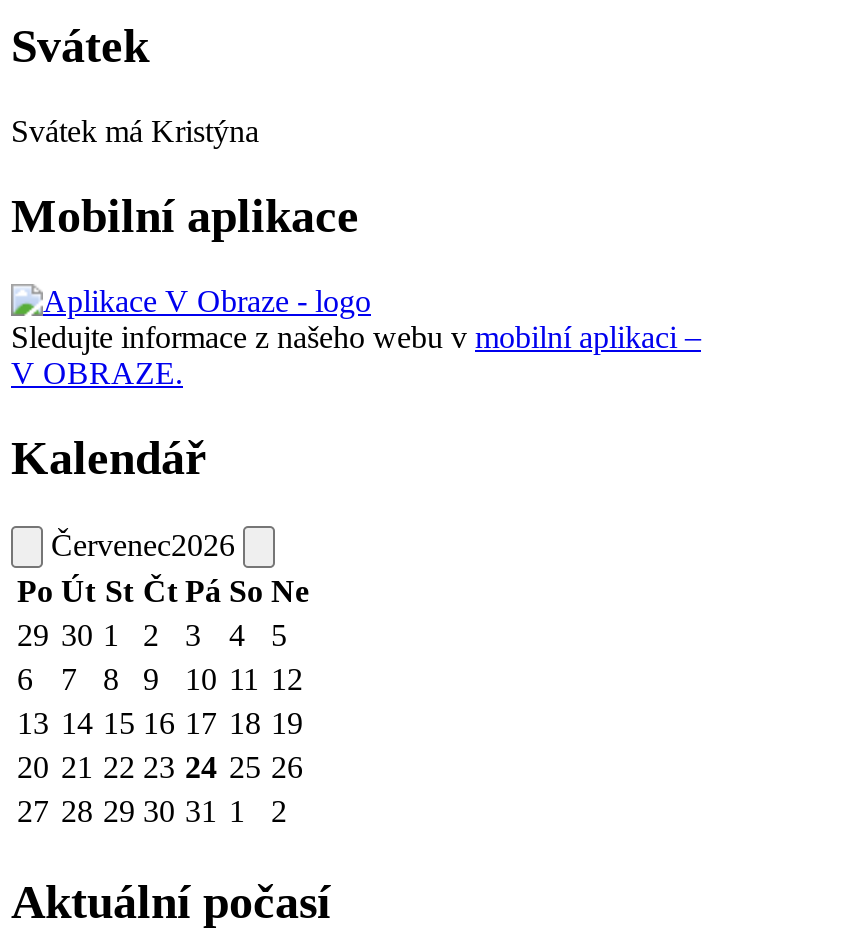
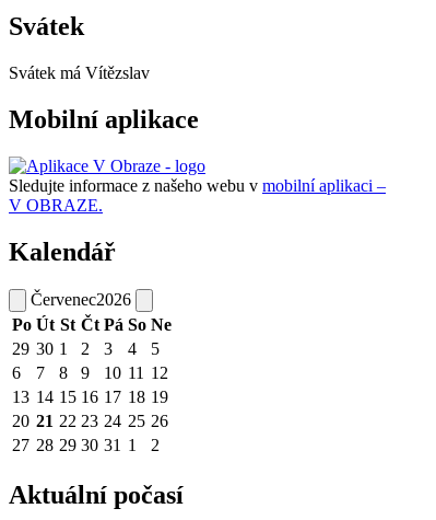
- Svátek má Kristýna
+ Svátek má Vítězslav
